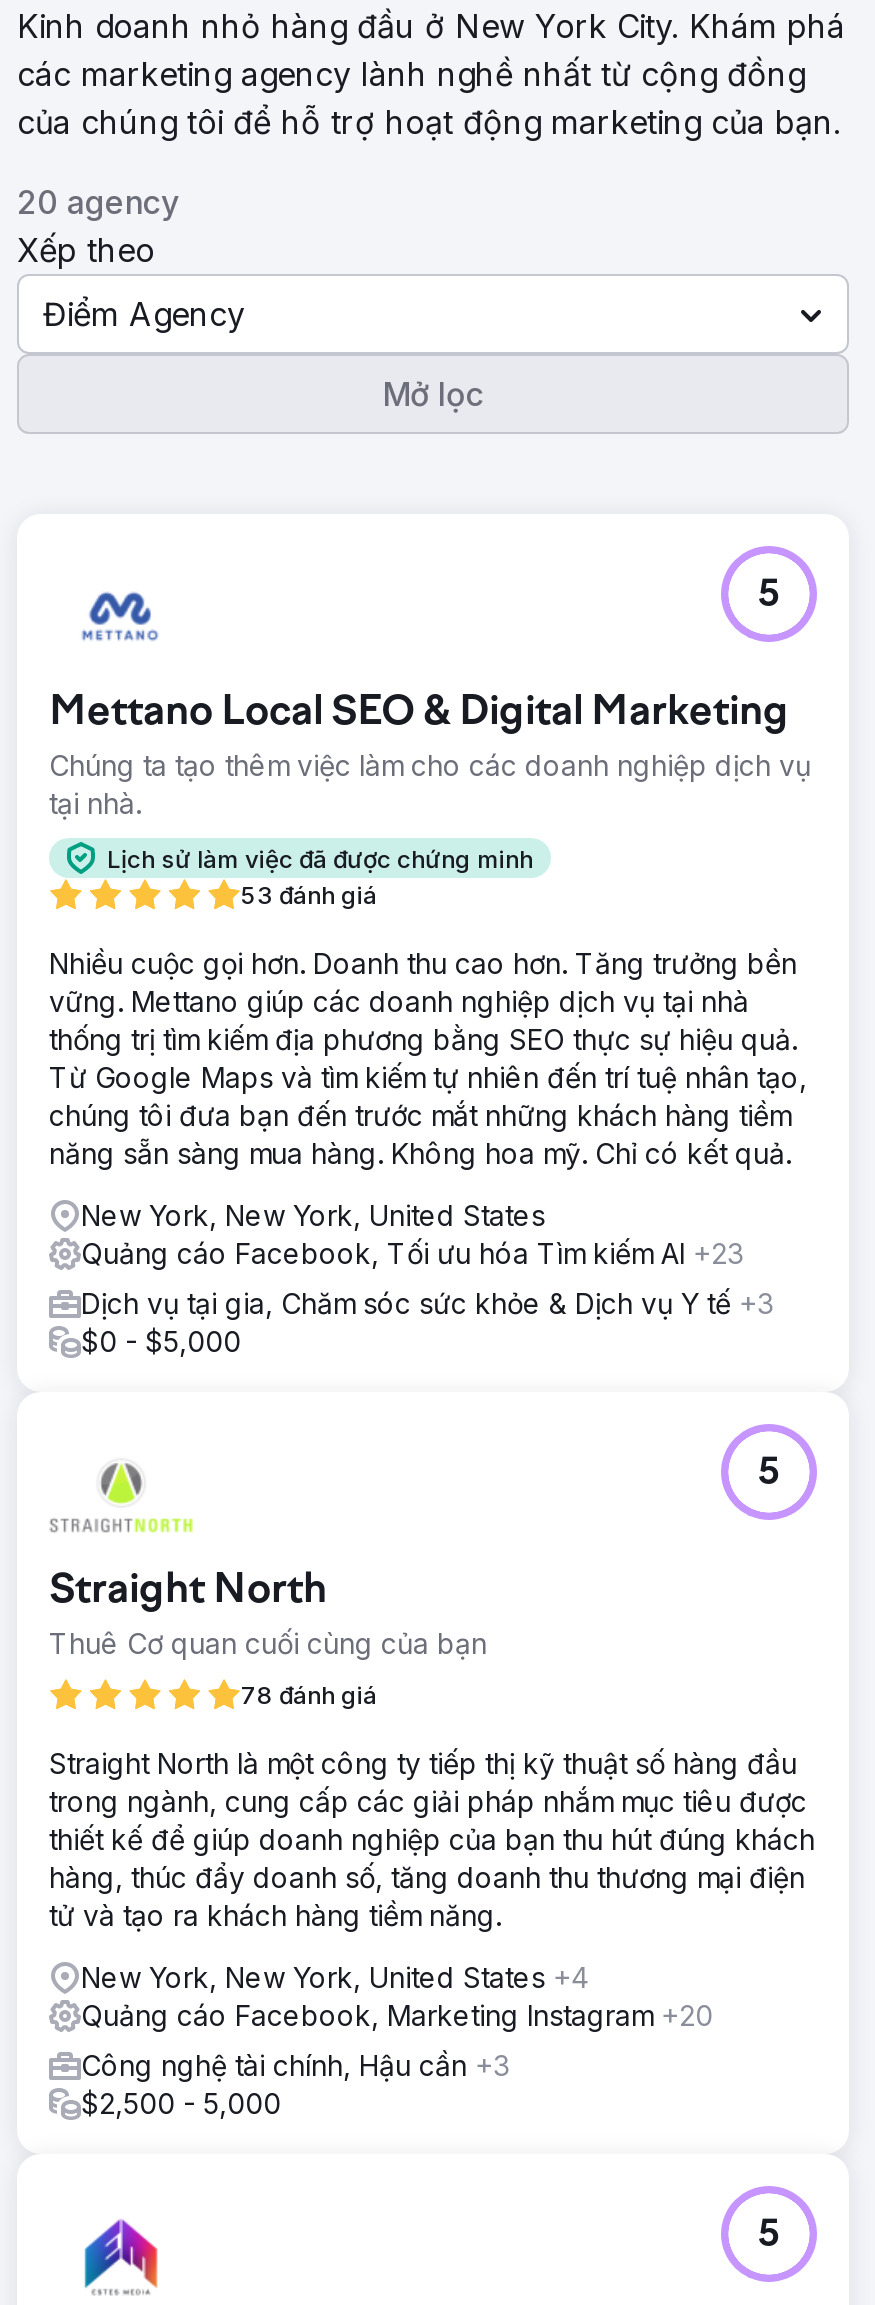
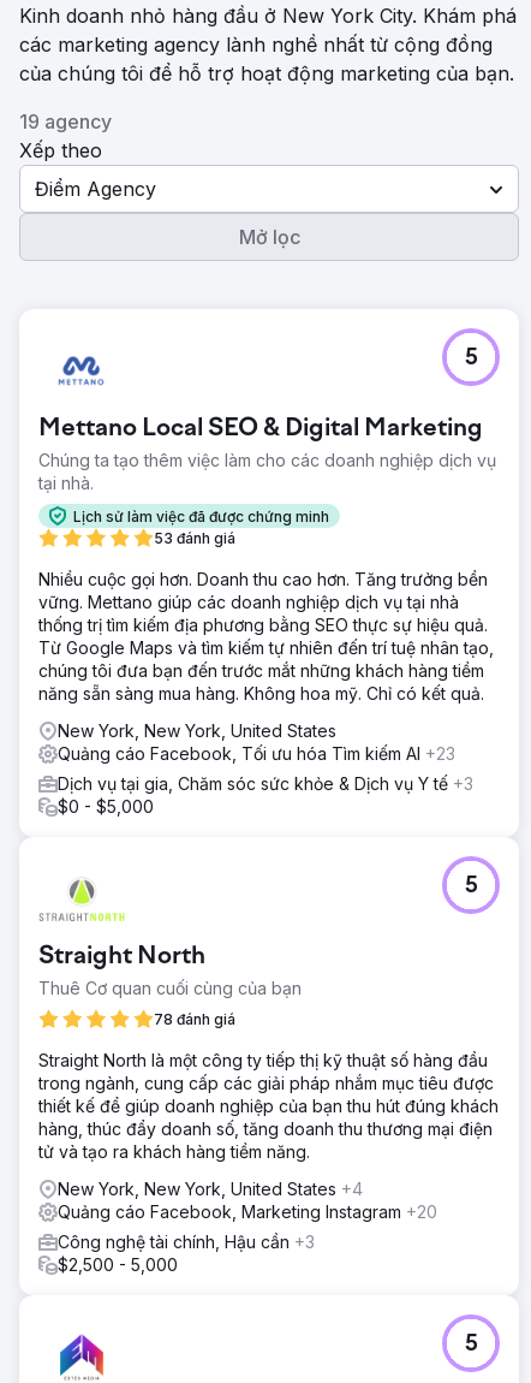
- 20 agency
+ 19 agency
